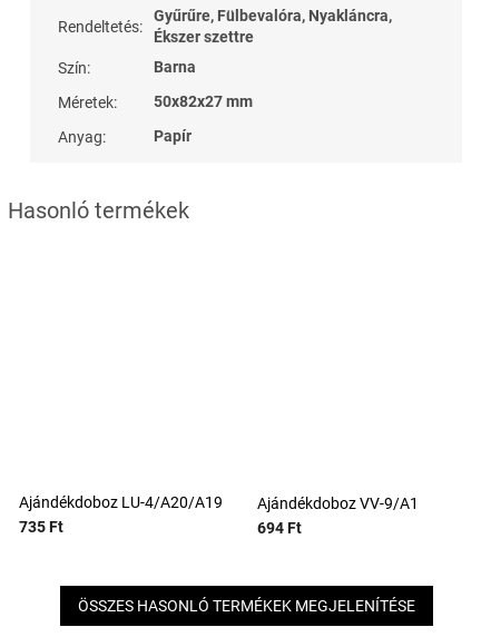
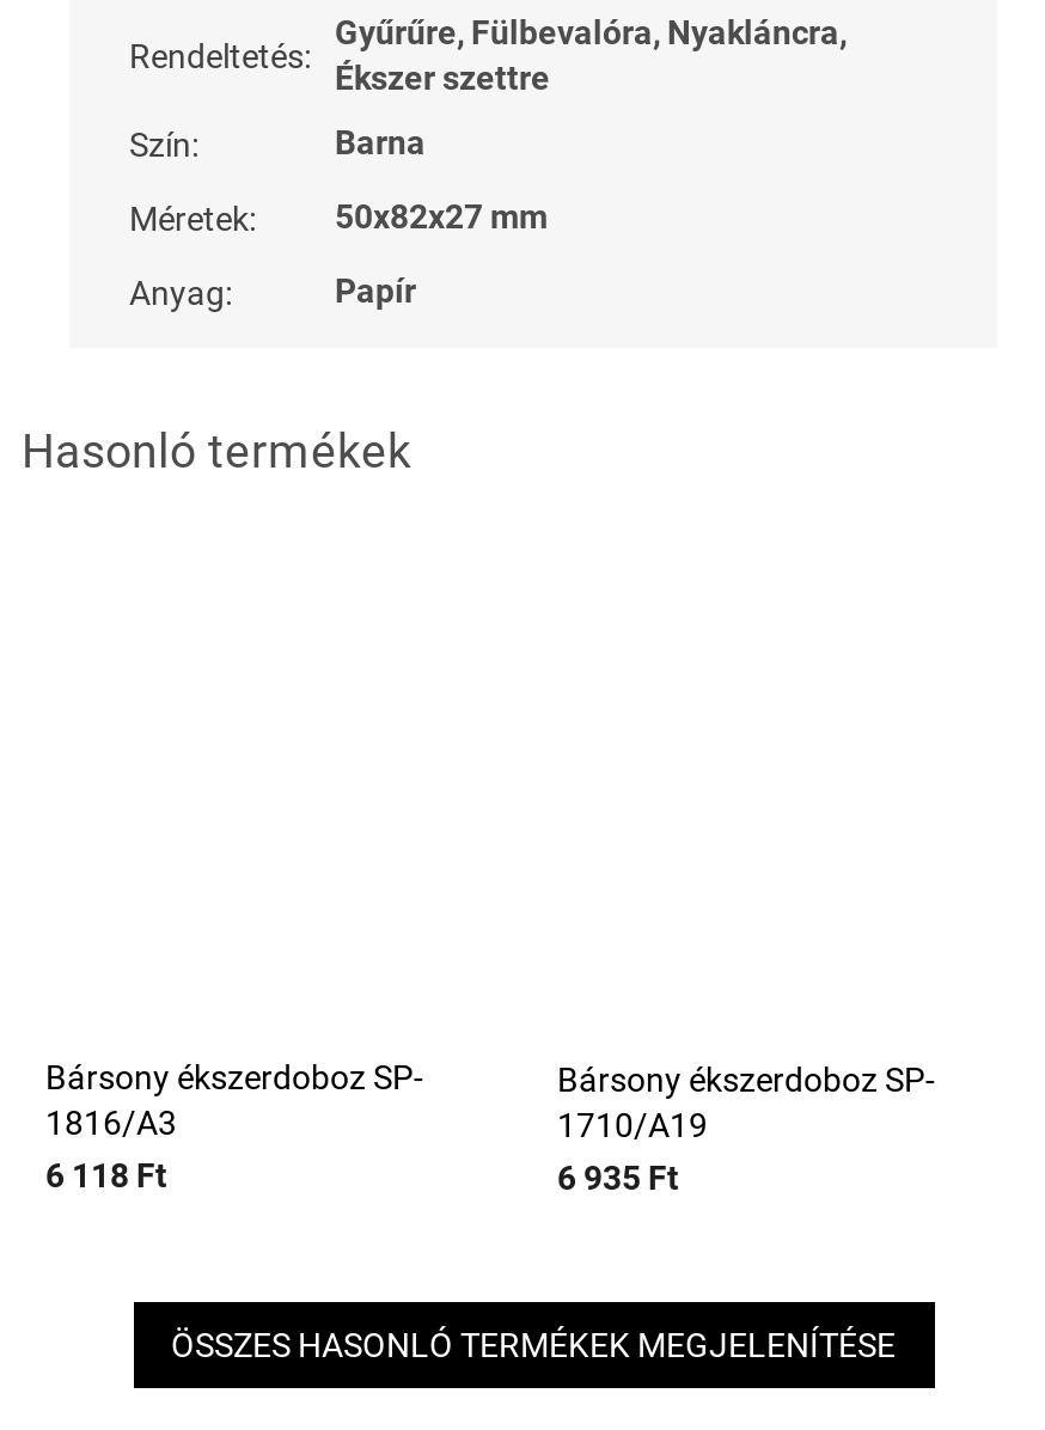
- Ajándékdoboz LU-4/A20/A19
- 735 Ft
+ Bársony ékszerdoboz SP-
+ 1816/A3
+ 6 118 Ft

- Ajándékdoboz VV-9/A1
- 694 Ft
+ Bársony ékszerdoboz SP-
+ 1710/A19
+ 6 935 Ft
